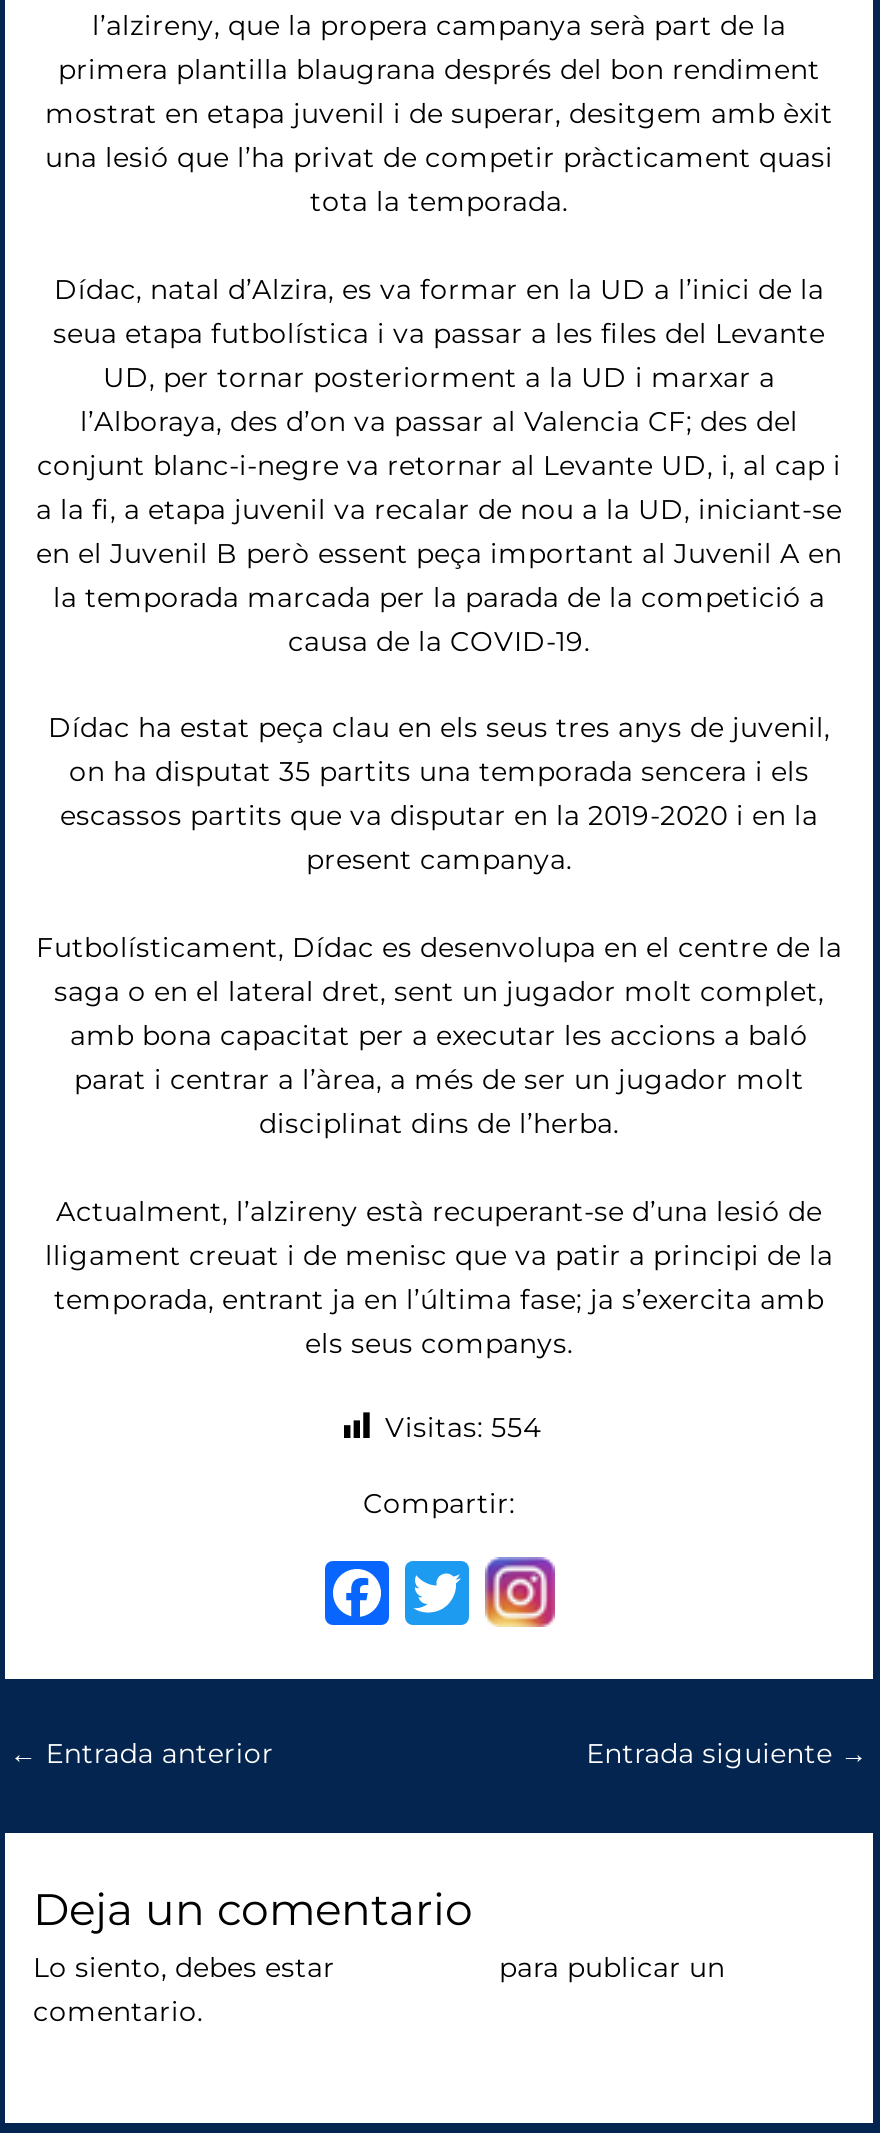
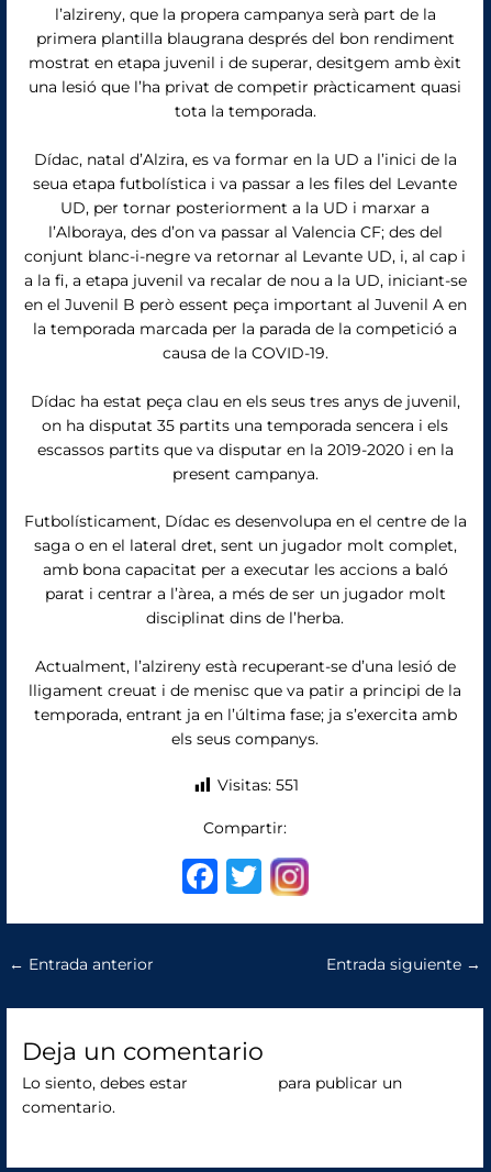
- Visitas: 554
+ Visitas: 551
